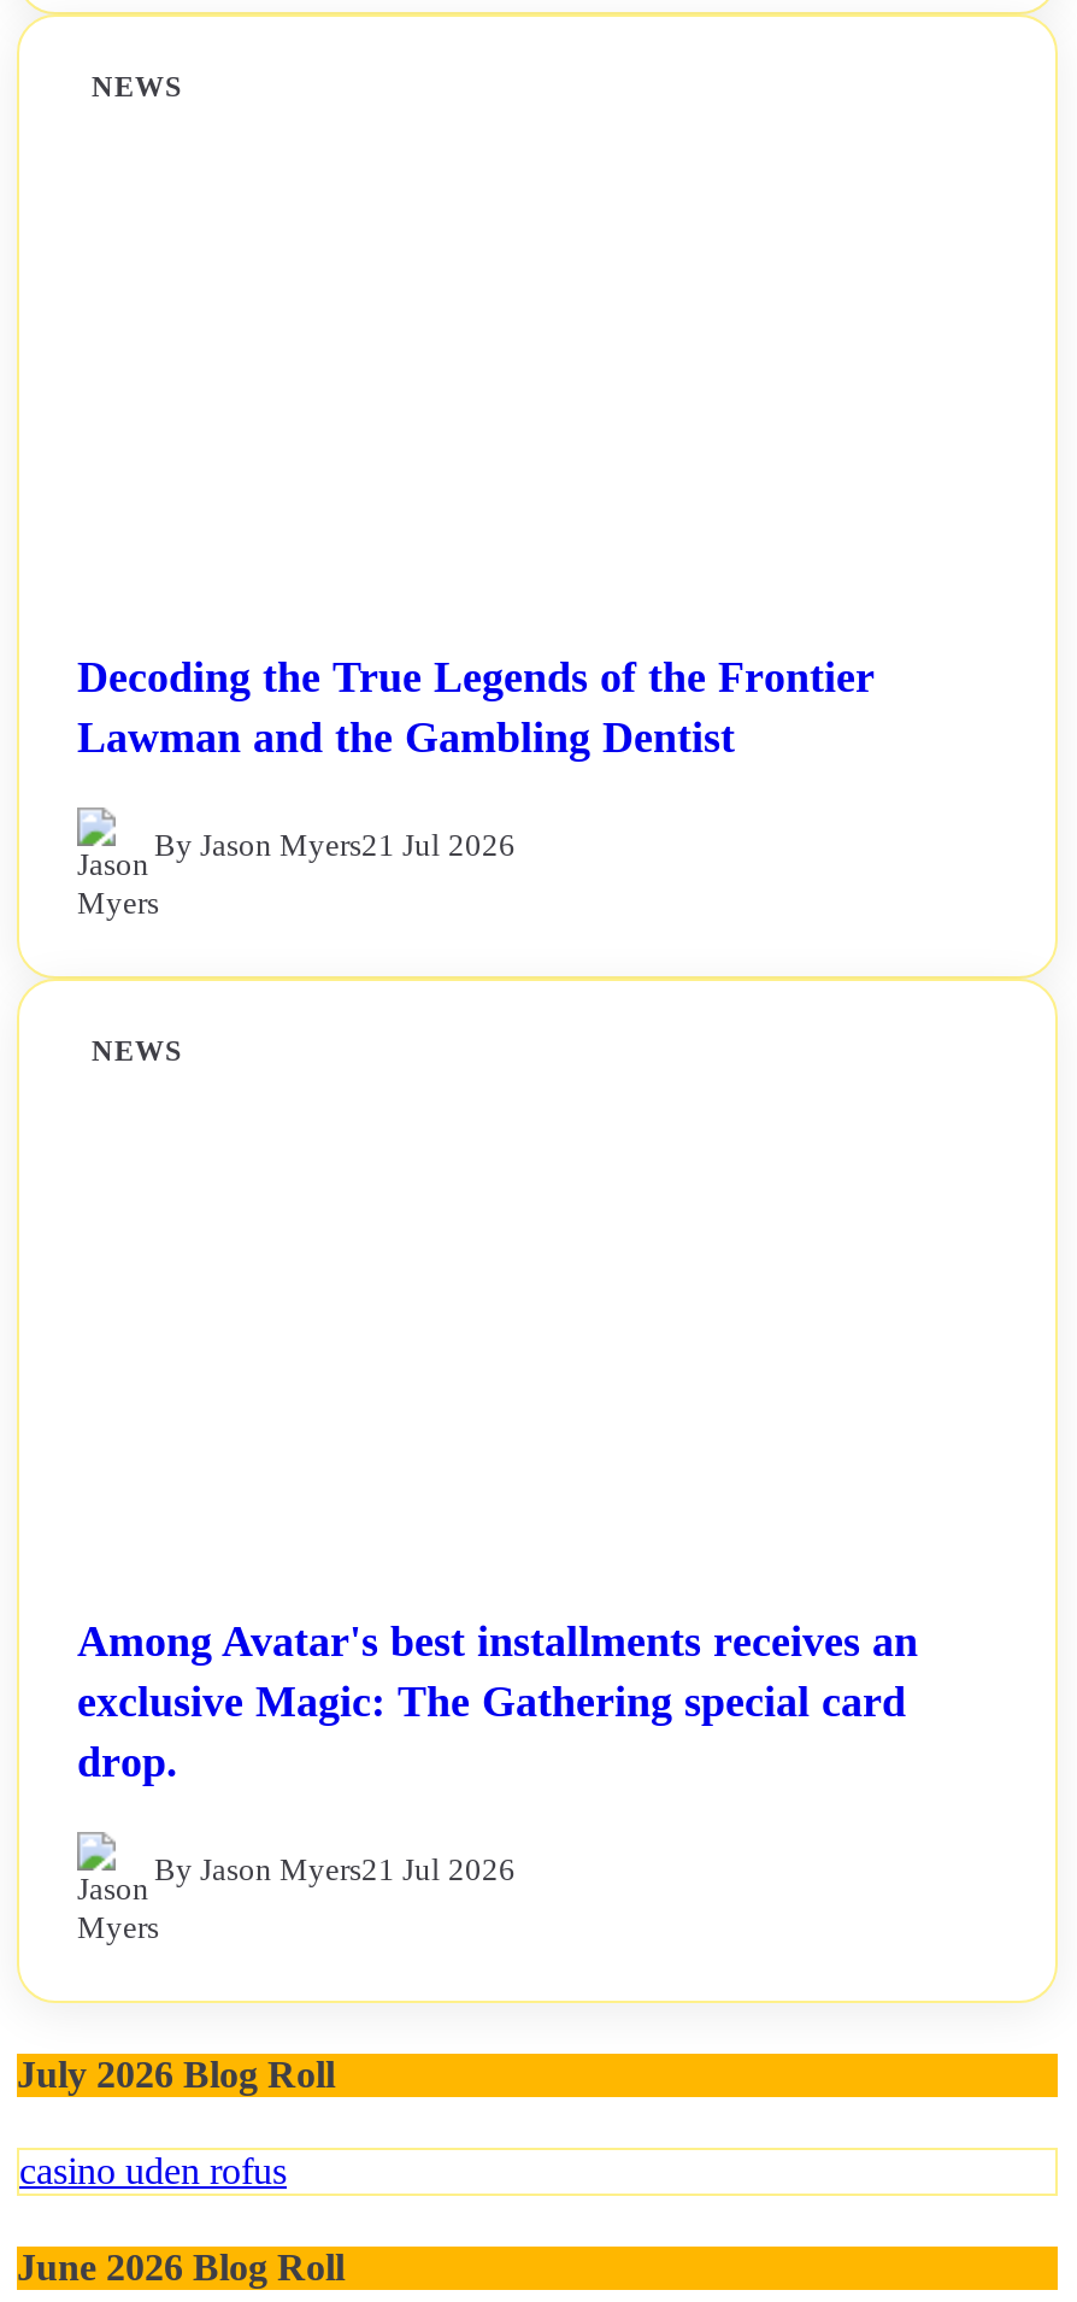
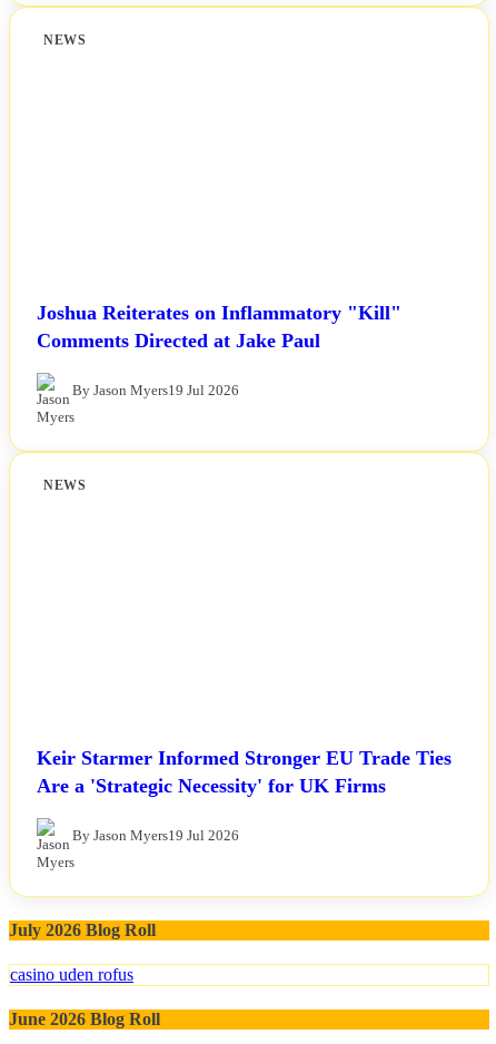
- Decoding the True Legends of the Frontier
- Lawman and the Gambling Dentist
+ Joshua Reiterates on Inflammatory "Kill"
+ Comments Directed at Jake Paul

- By Jason Myers21 Jul 2026
+ By Jason Myers19 Jul 2026

- Among Avatar's best installments receives an
- exclusive Magic: The Gathering special card
- drop.
+ Keir Starmer Informed Stronger EU Trade Ties
+ Are a 'Strategic Necessity' for UK Firms

- By Jason Myers21 Jul 2026
+ By Jason Myers19 Jul 2026
